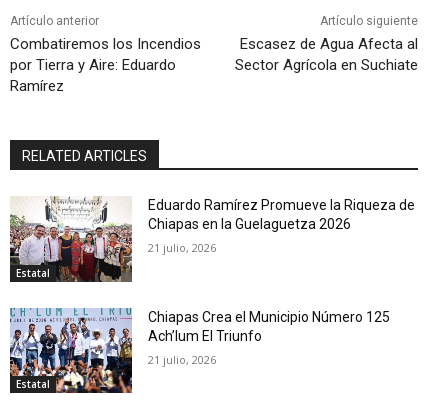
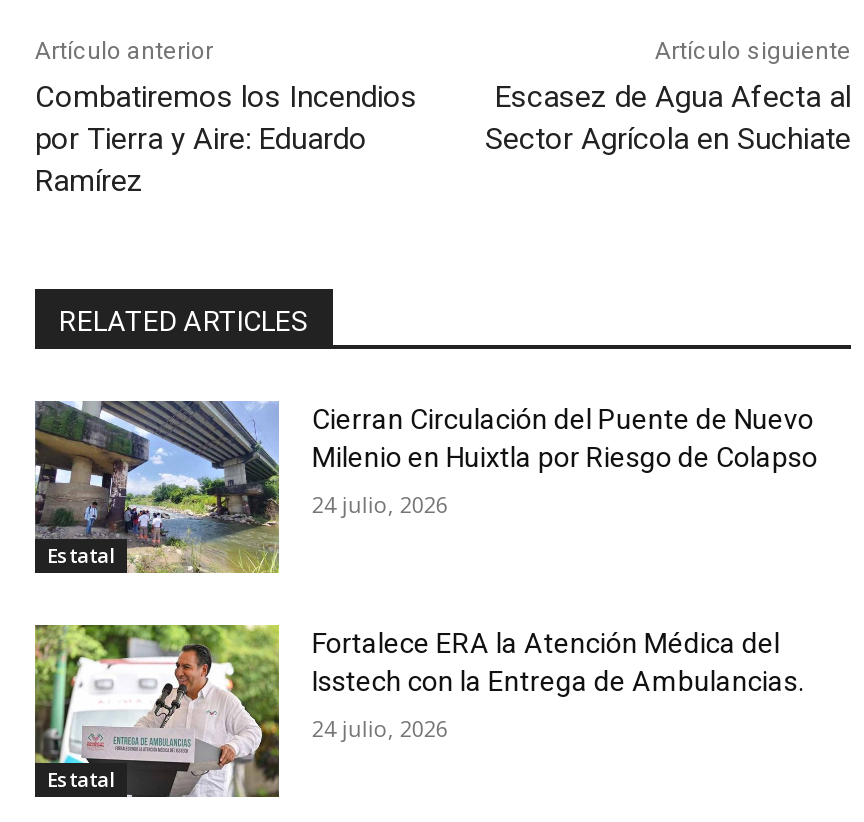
- [image]
- Eduardo Ramírez Promueve la Riqueza de
- Chiapas en la Guelaguetza 2026
+ [image]
+ Cierran Circulación del Puente de Nuevo
+ Milenio en Huixtla por Riesgo de Colapso

- 21 julio, 2026
+ 24 julio, 2026

- [image]
- Chiapas Crea el Municipio Número 125
- Ach’lum El Triunfo
+ [image]
+ Fortalece ERA la Atención Médica del
+ Isstech con la Entrega de Ambulancias.

- 21 julio, 2026
+ 24 julio, 2026
